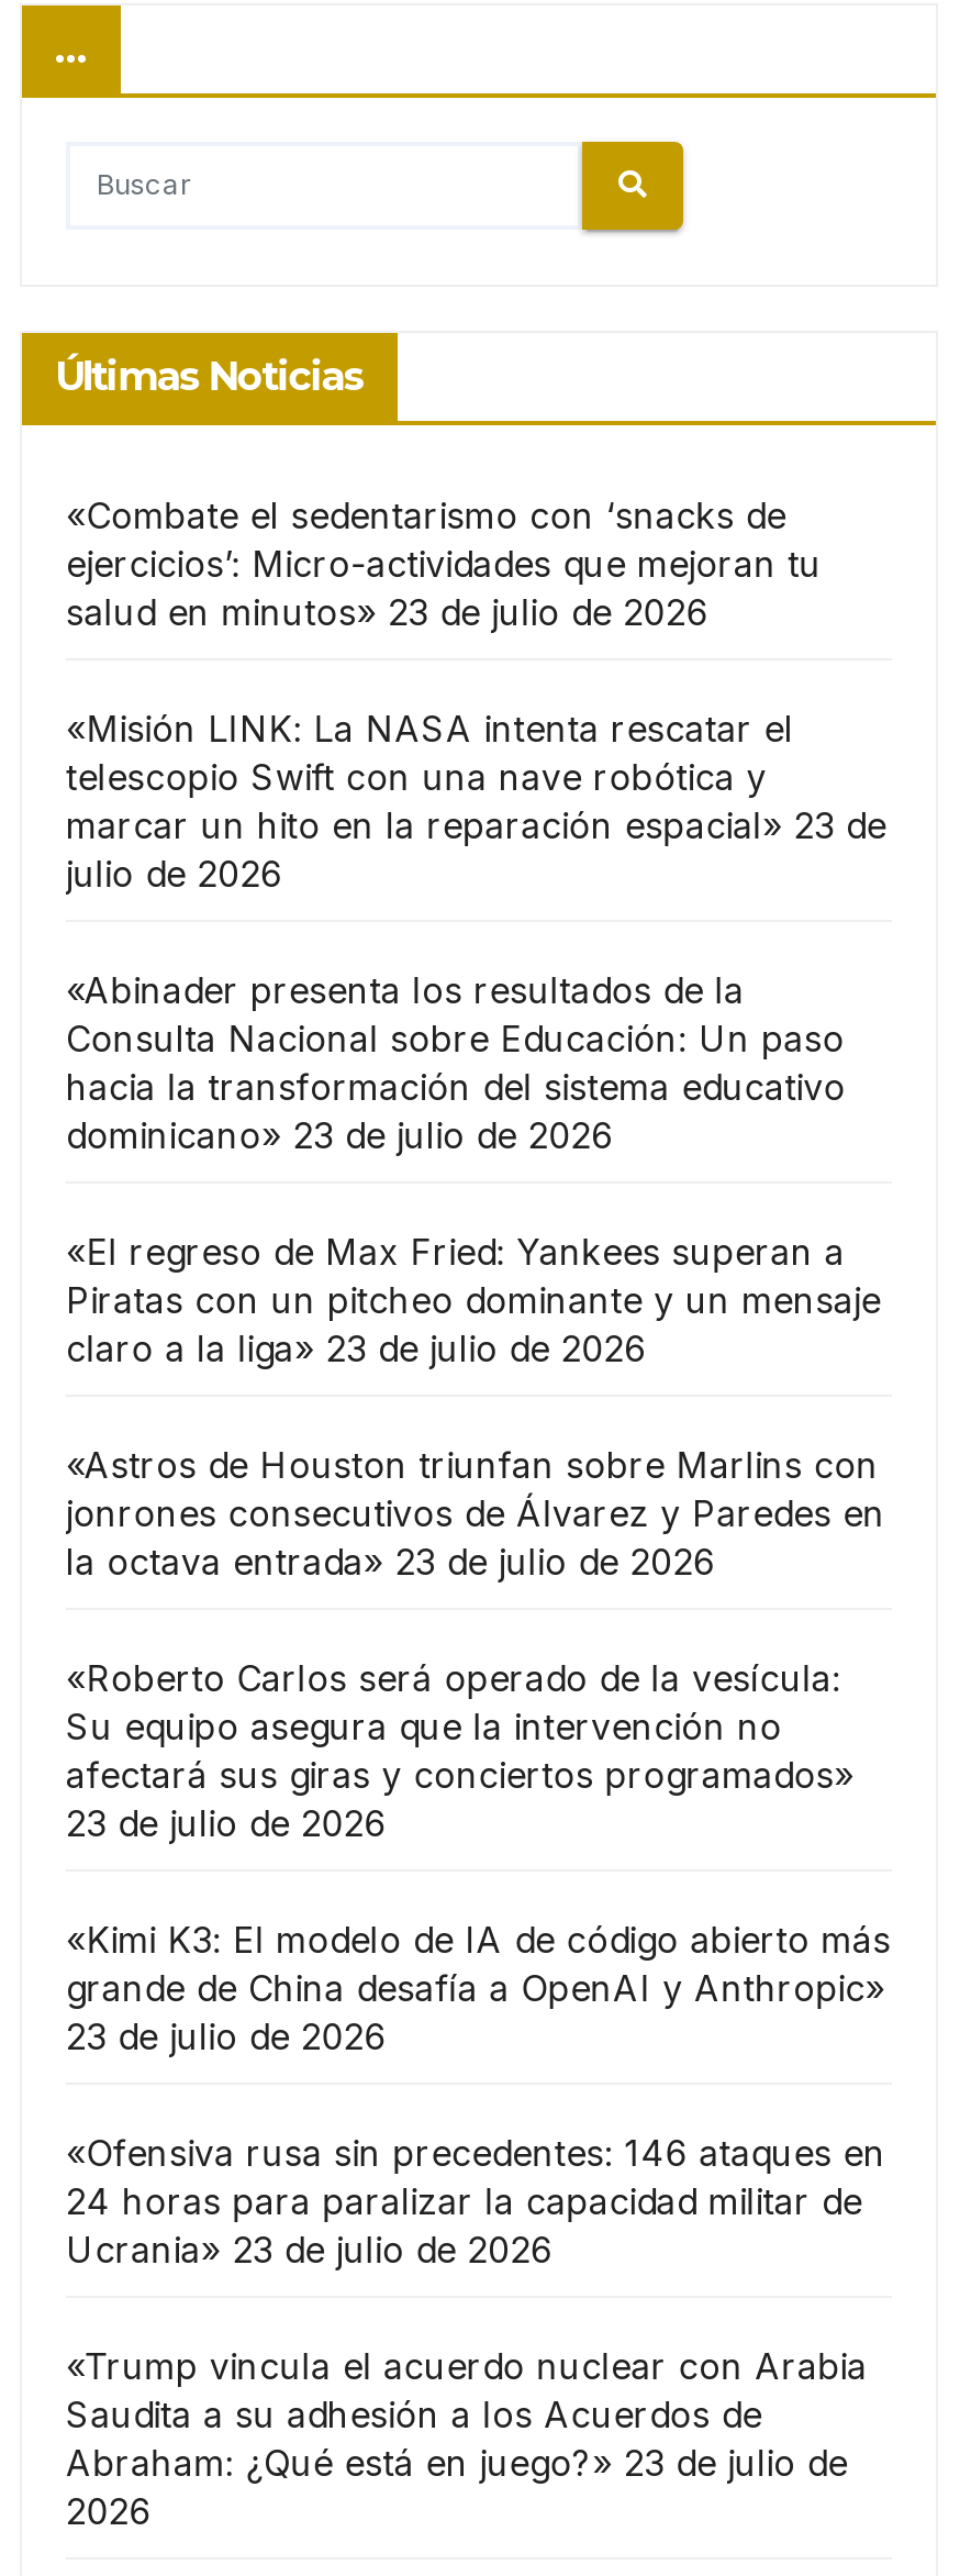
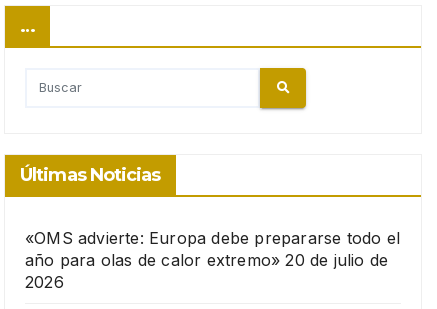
- «Combate el sedentarismo con ‘snacks de
- ejercicios’: Micro-actividades que mejoran tu
- salud en minutos» 23 de julio de 2026
- «Misión LINK: La NASA intenta rescatar el
- telescopio Swift con una nave robótica y
- marcar un hito en la reparación espacial» 23 de
- julio de 2026
- «Abinader presenta los resultados de la
- Consulta Nacional sobre Educación: Un paso
- hacia la transformación del sistema educativo
- dominicano» 23 de julio de 2026
- «El regreso de Max Fried: Yankees superan a
- Piratas con un pitcheo dominante y un mensaje
- claro a la liga» 23 de julio de 2026
- «Astros de Houston triunfan sobre Marlins con
- jonrones consecutivos de Álvarez y Paredes en
- la octava entrada» 23 de julio de 2026
- «Roberto Carlos será operado de la vesícula:
- Su equipo asegura que la intervención no
- afectará sus giras y conciertos programados»
- 23 de julio de 2026
- «Kimi K3: El modelo de IA de código abierto más
- grande de China desafía a OpenAI y Anthropic»
- 23 de julio de 2026
- «Ofensiva rusa sin precedentes: 146 ataques en
- 24 horas para paralizar la capacidad militar de
- Ucrania» 23 de julio de 2026
- «Trump vincula el acuerdo nuclear con Arabia
- Saudita a su adhesión a los Acuerdos de
- Abraham: ¿Qué está en juego?» 23 de julio de
+ «OMS advierte: Europa debe prepararse todo el
+ año para olas de calor extremo» 20 de julio de
